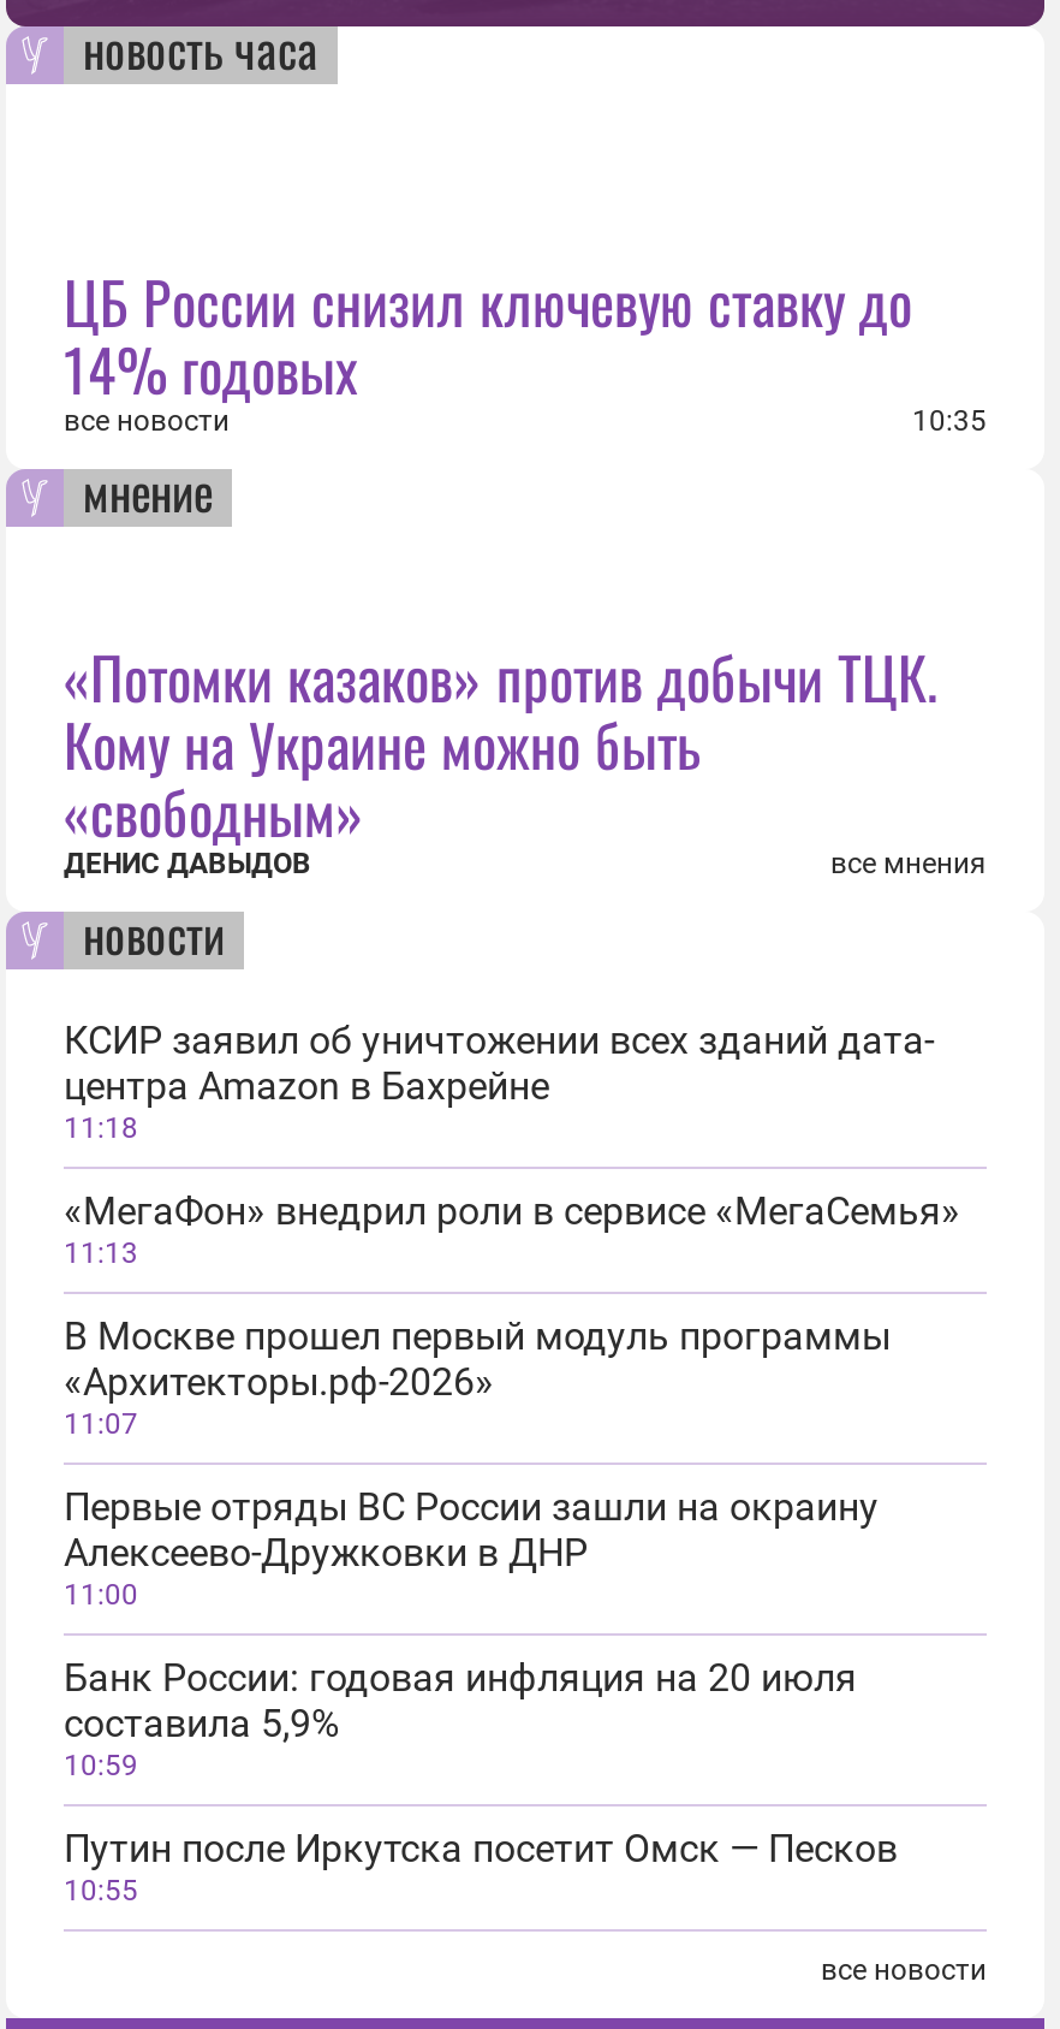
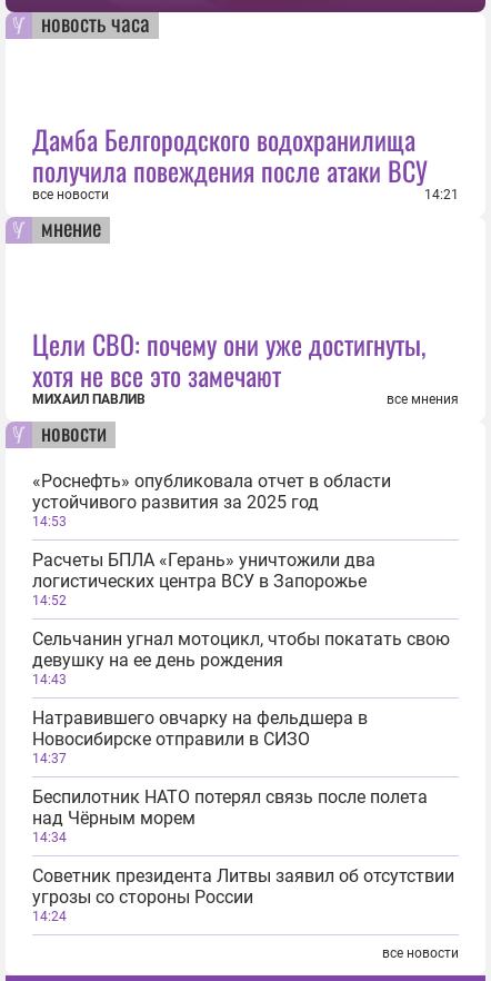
- ЦБ России снизил ключевую ставку до
- 14% годовых
+ Дамба Белгородского водохранилища
+ получила повеждения после атаки ВСУ

- 10:35
+ 14:21

- «Потомки казаков» против добычи ТЦК.
- Кому на Украине можно быть
- «свободным»
- ДЕНИС ДАВЫДОВ
+ Цели СВО: почему они уже достигнуты,
+ хотя не все это замечают
+ МИХАИЛ ПАВЛИВ

- КСИР заявил об уничтожении всех зданий дата-
- центра Amazon в Бахрейне
- 11:18
+ «Роснефть» опубликовала отчет в области
+ устойчивого развития за 2025 год
+ 14:53

- «МегаФон» внедрил роли в сервисе «МегаСемья»
- 11:13
+ Расчеты БПЛА «Герань» уничтожили два
+ логистических центра ВСУ в Запорожье
+ 14:52

- В Москве прошел первый модуль программы
- «Архитекторы.рф-2026»
- 11:07
+ Сельчанин угнал мотоцикл, чтобы покатать свою
+ девушку на ее день рождения
+ 14:43

- Первые отряды ВС России зашли на окраину
- Алексеево-Дружковки в ДНР
- 11:00
+ Натравившего овчарку на фельдшера в
+ Новосибирске отправили в СИЗО
+ 14:37

- Банк России: годовая инфляция на 20 июля
- составила 5,9%
- 10:59
+ Беспилотник НАТО потерял связь после полета
+ над Чёрным морем
+ 14:34

- Путин после Иркутска посетит Омск — Песков
- 10:55
+ Советник президента Литвы заявил об отсутствии
+ угрозы со стороны России
+ 14:24
